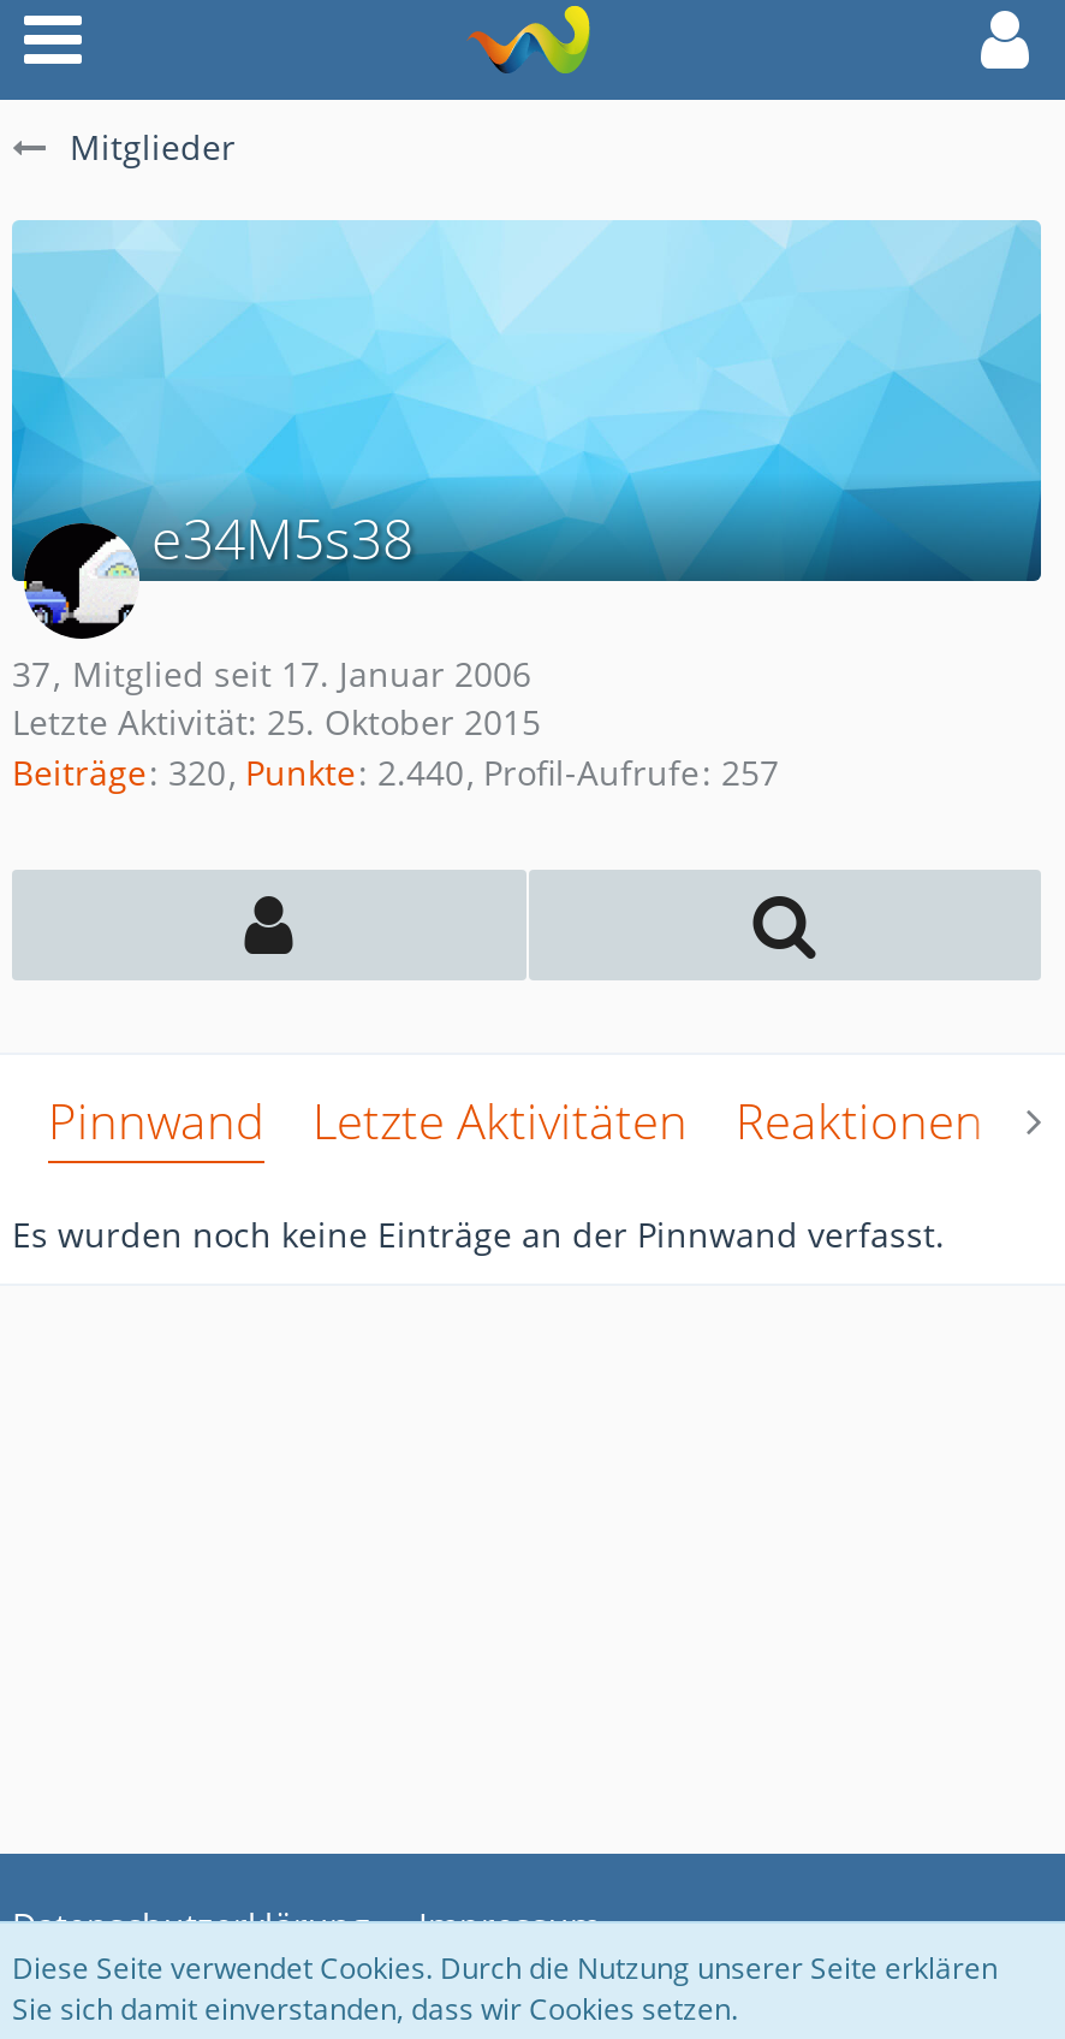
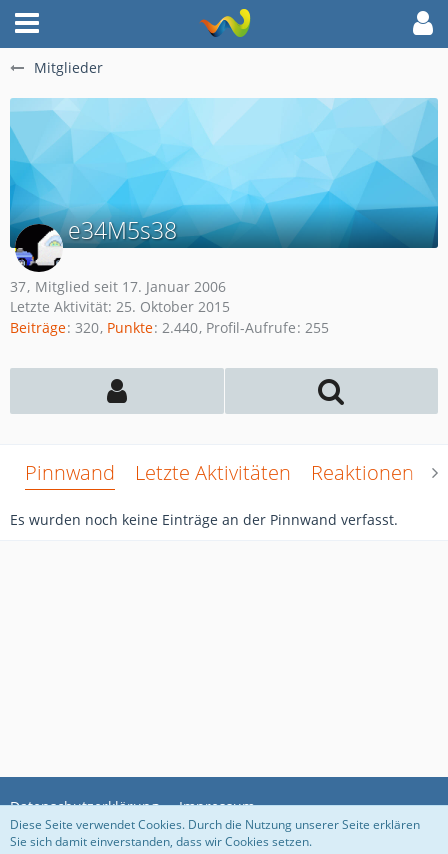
- Beiträge 320 Punkte 2.440 Profil-Aufrufe 257
+ Beiträge 320 Punkte 2.440 Profil-Aufrufe 255
